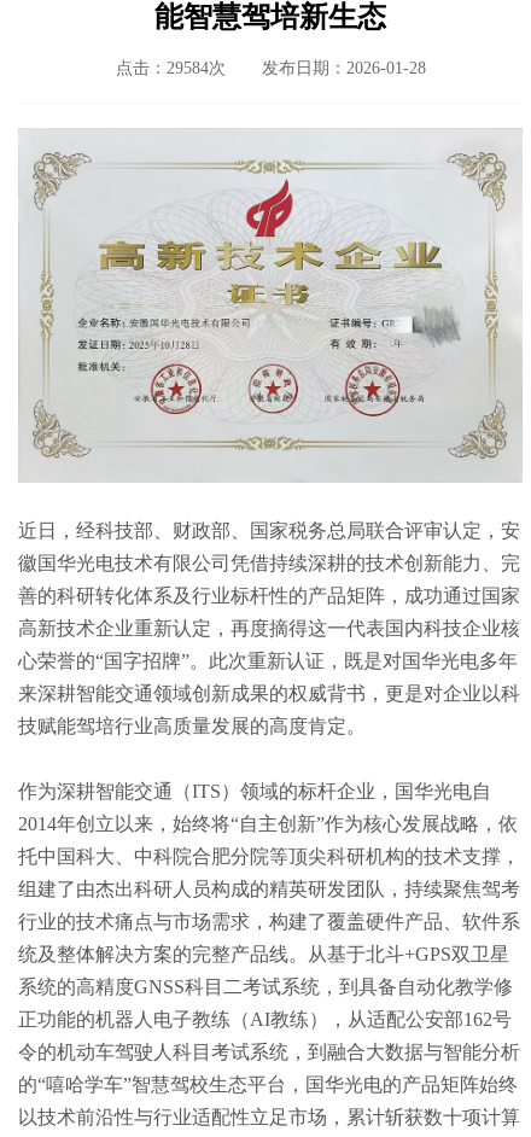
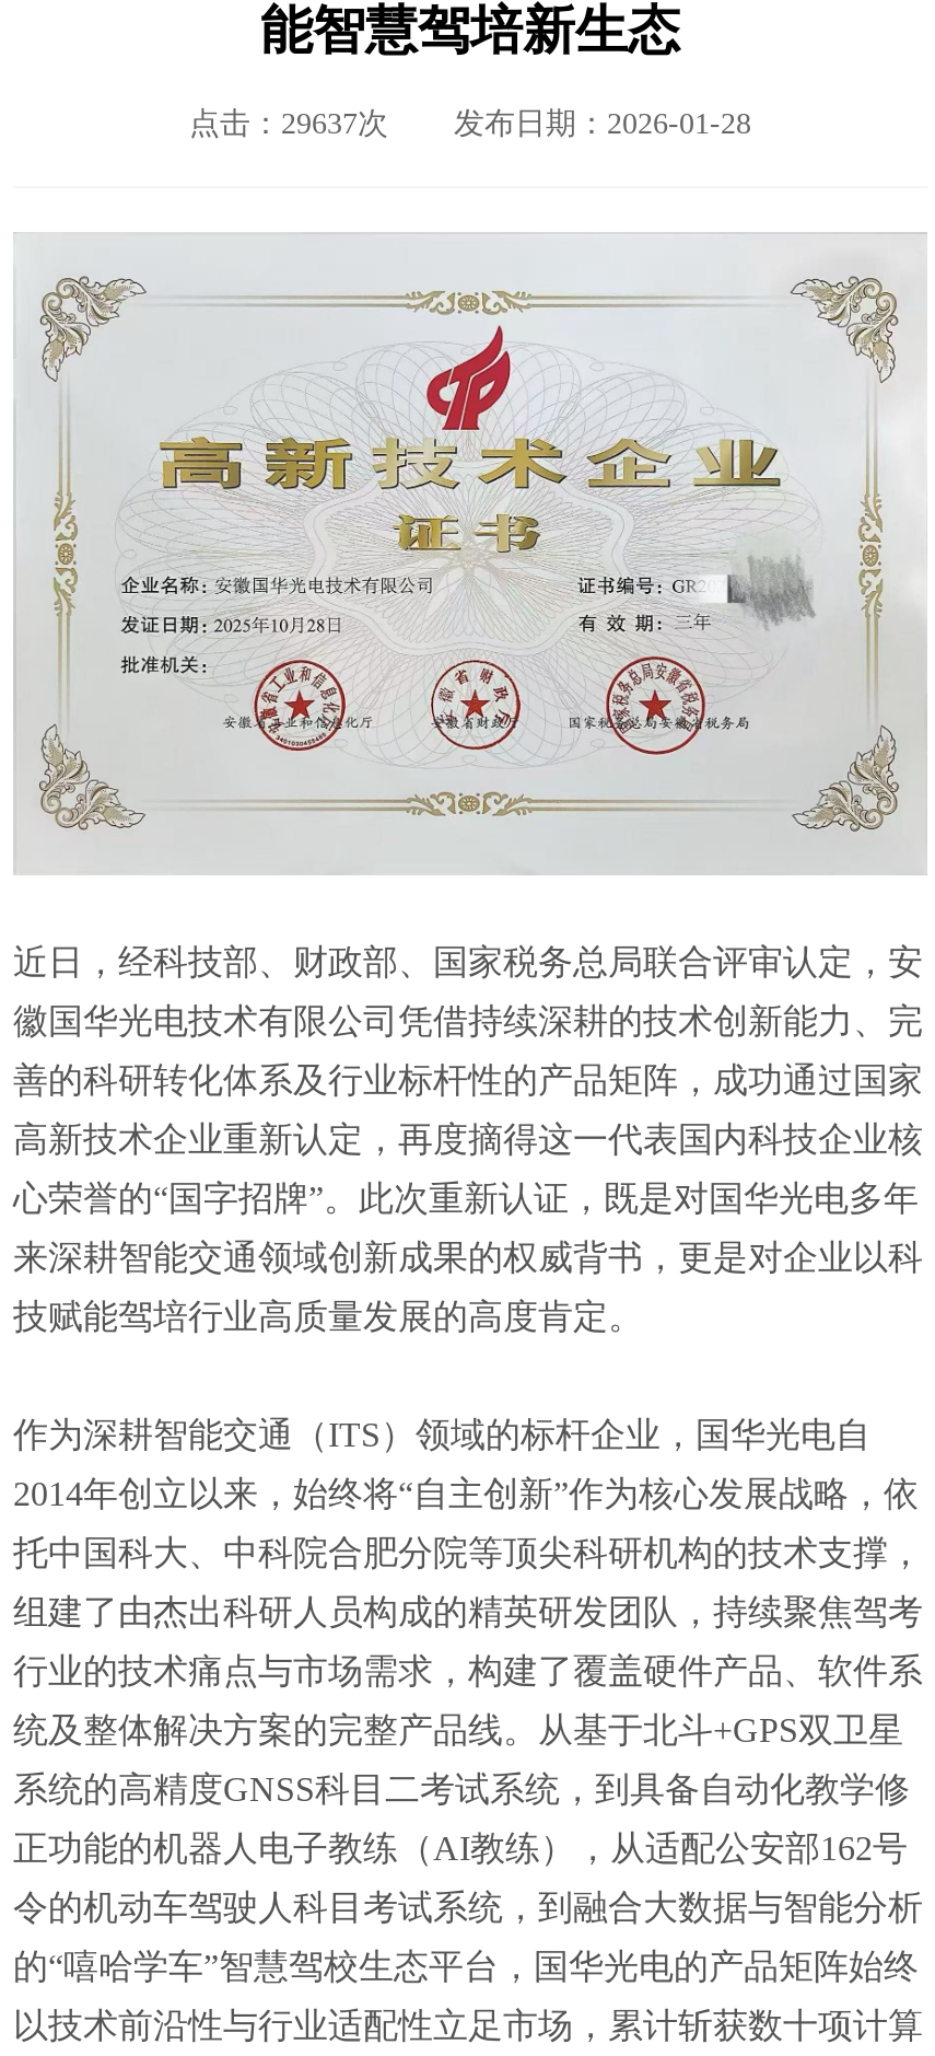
- 点击：29584次 发布日期：2026-01-28
+ 点击：29637次 发布日期：2026-01-28
